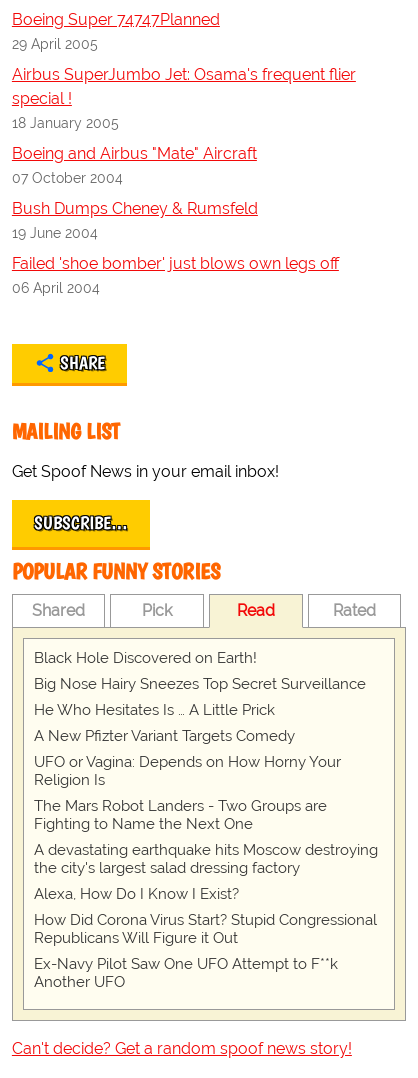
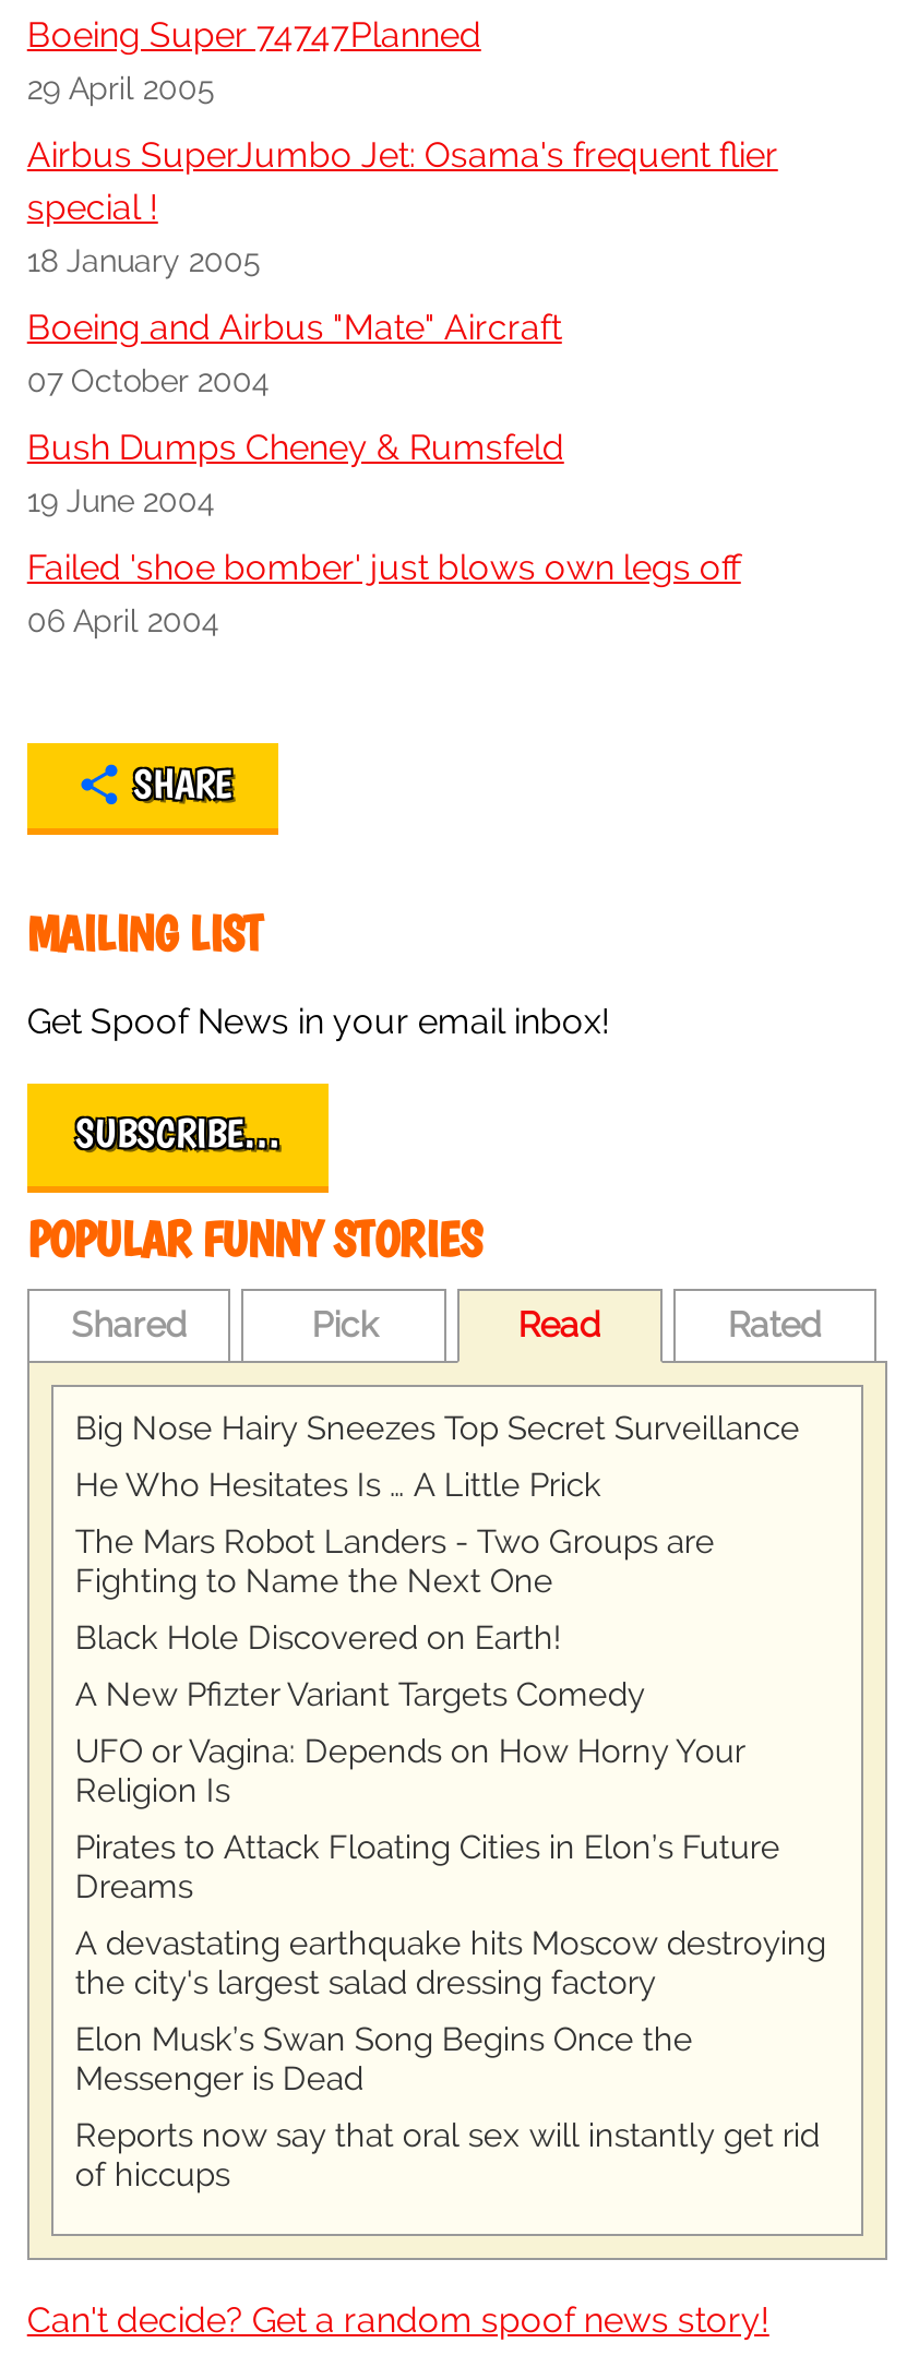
moved down: Black Hole Discovered on Earth!

moved up: Big Nose Hairy Sneezes Top Secret Surveillance | He Who Hesitates Is … A Little Prick

moved down: A New Pfizter Variant Targets Comedy | UFO or Vagina: Depends on How Horny Your | Religion Is

+ Pirates to Attack Floating Cities in Elon’s Future
+ Dreams

moved up: The Mars Robot Landers - Two Groups are | Fighting to Name the Next One

moved down: A devastating earthquake hits Moscow destroying | the city's largest salad dressing factory

- Alexa, How Do I Know I Exist?
- How Did Corona Virus Start? Stupid Congressional
- Republicans Will Figure it Out
- Ex-Navy Pilot Saw One UFO Attempt to F**k
- Another UFO
+ Elon Musk’s Swan Song Begins Once the
+ Messenger is Dead
+ Reports now say that oral sex will instantly get rid
+ of hiccups
